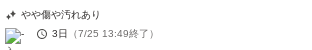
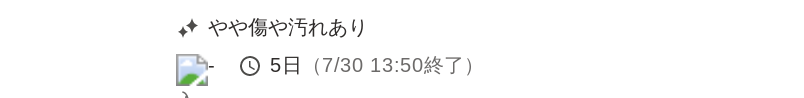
- 3日（7/25 13:49終了）
+ 5日（7/30 13:50終了）
